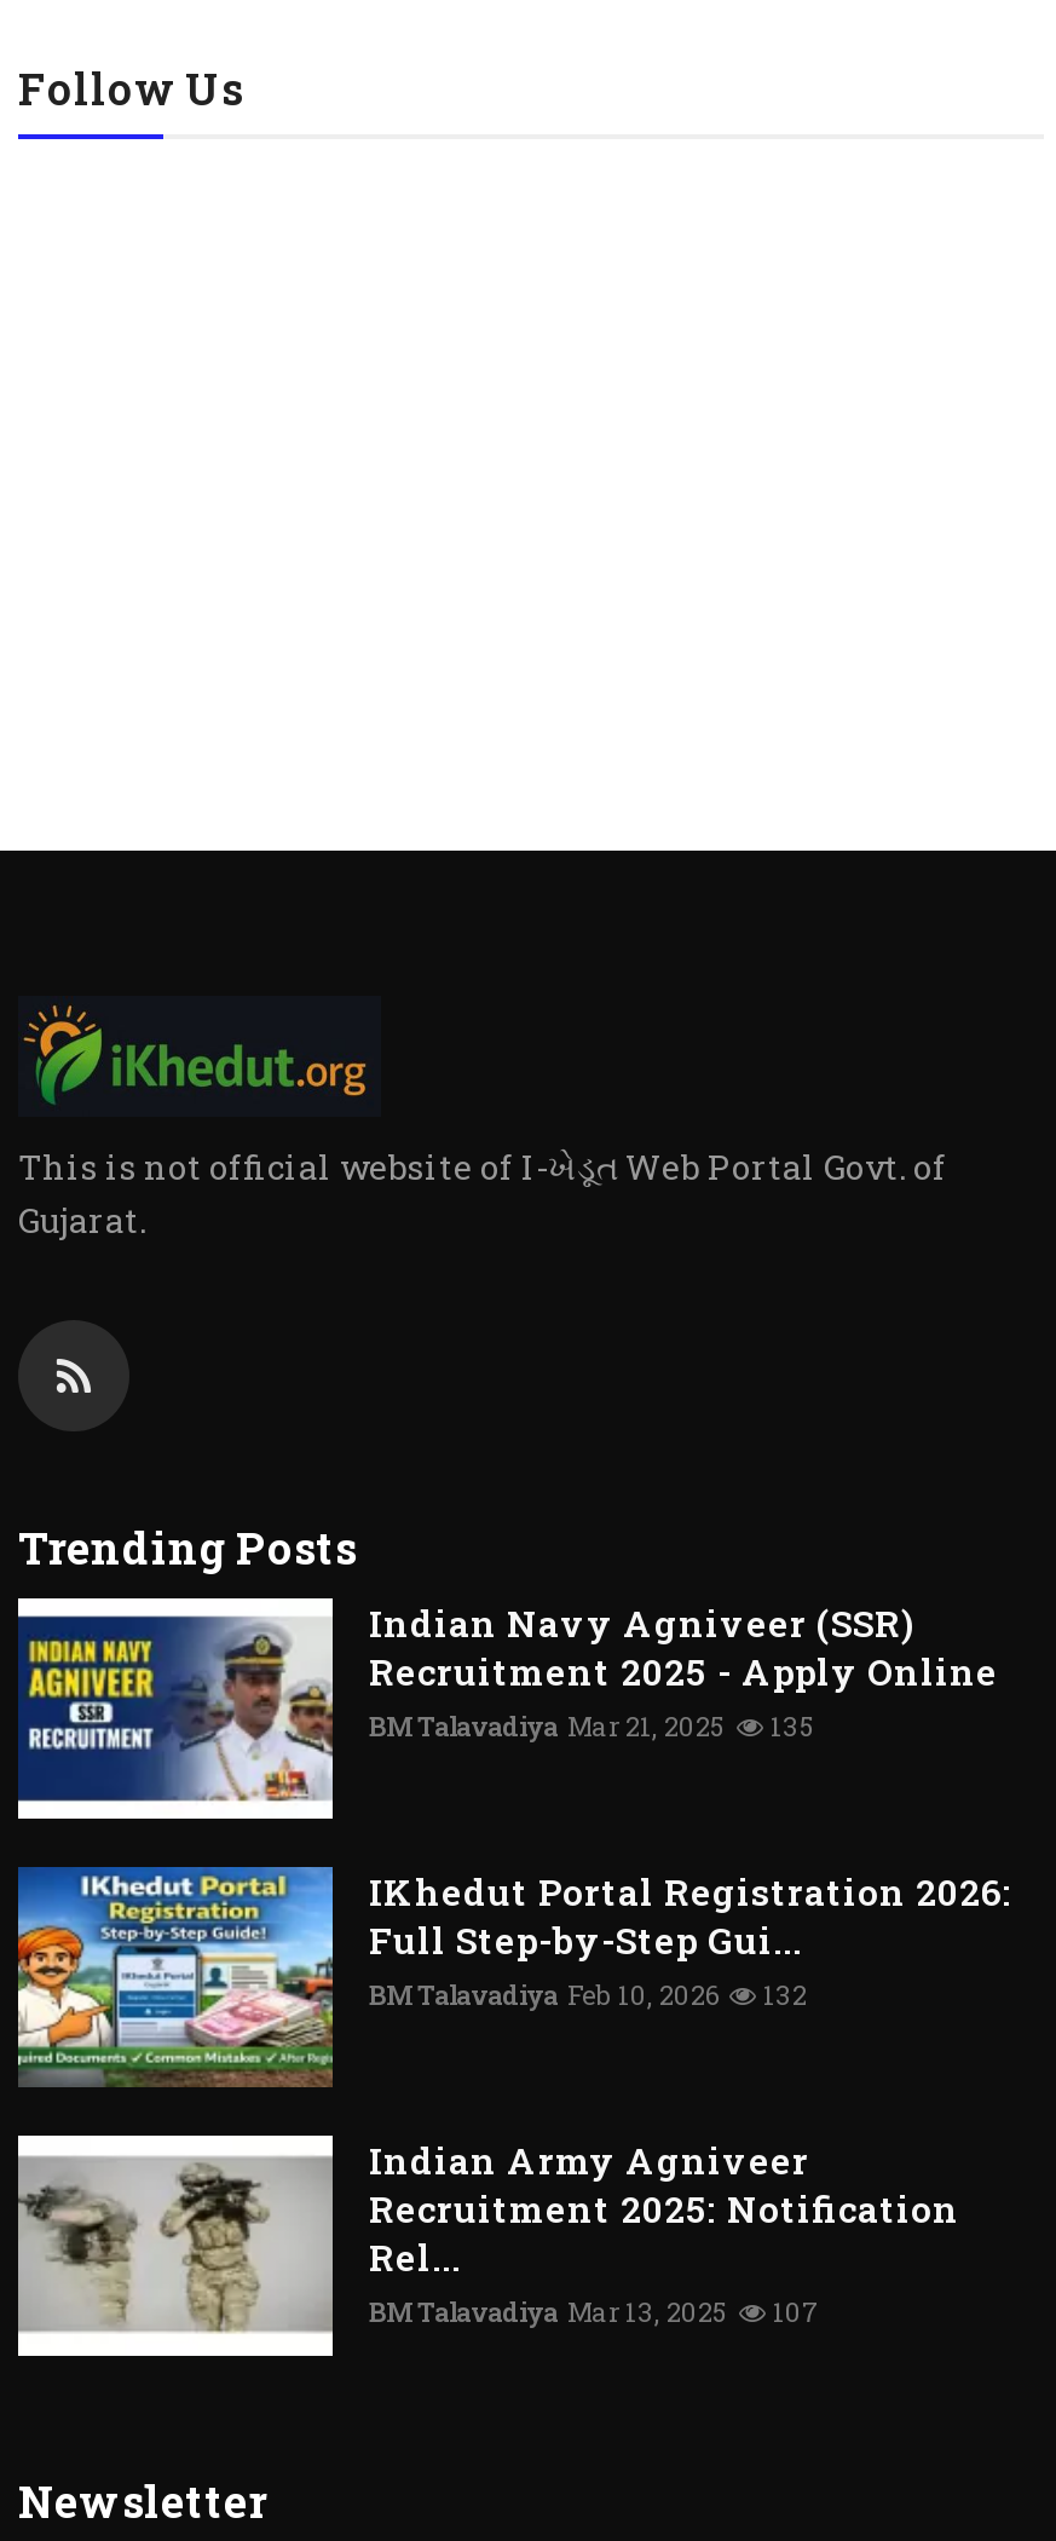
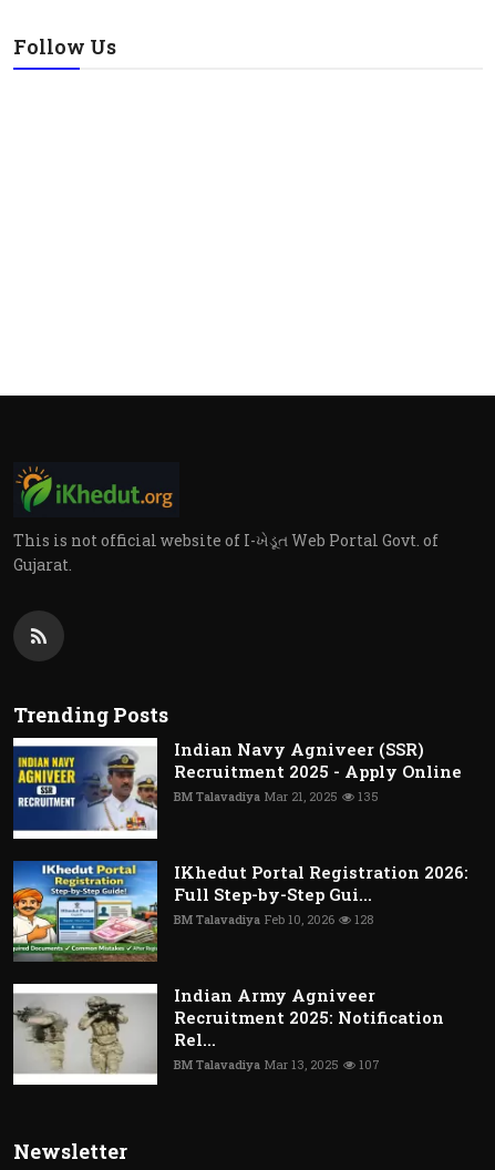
- BM Talavadiya Feb 10, 2026 132
+ BM Talavadiya Feb 10, 2026 128
